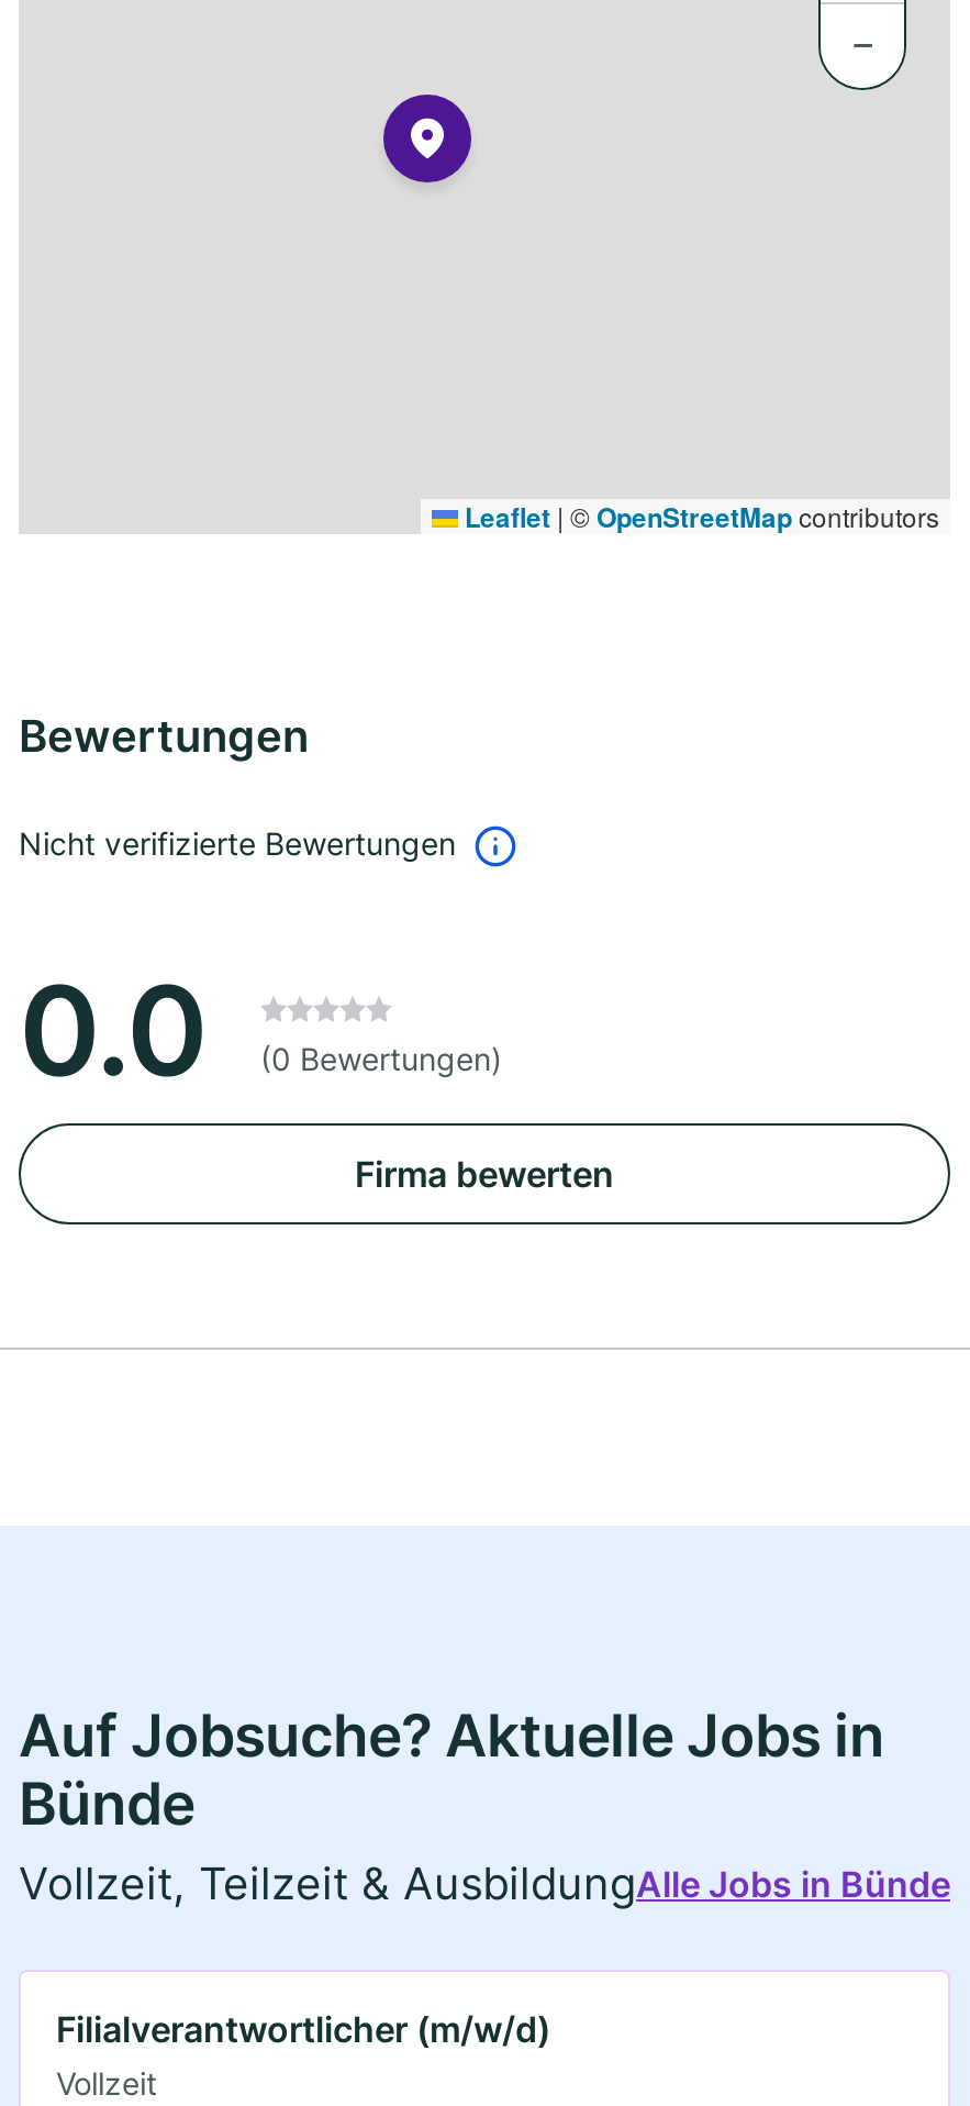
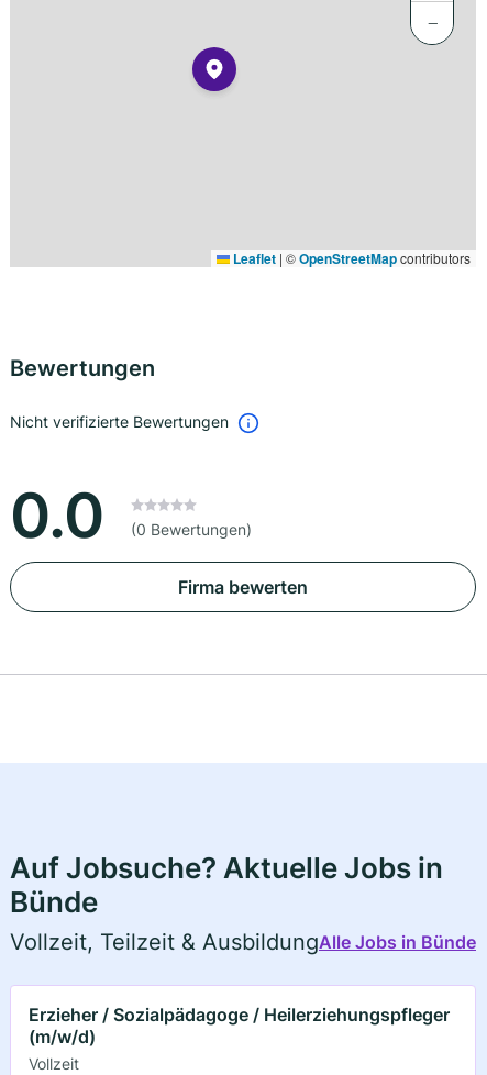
- Filialverantwortlicher (m/w/d)
+ Erzieher / Sozialpädagoge / Heilerziehungspfleger
+ (m/w/d)
